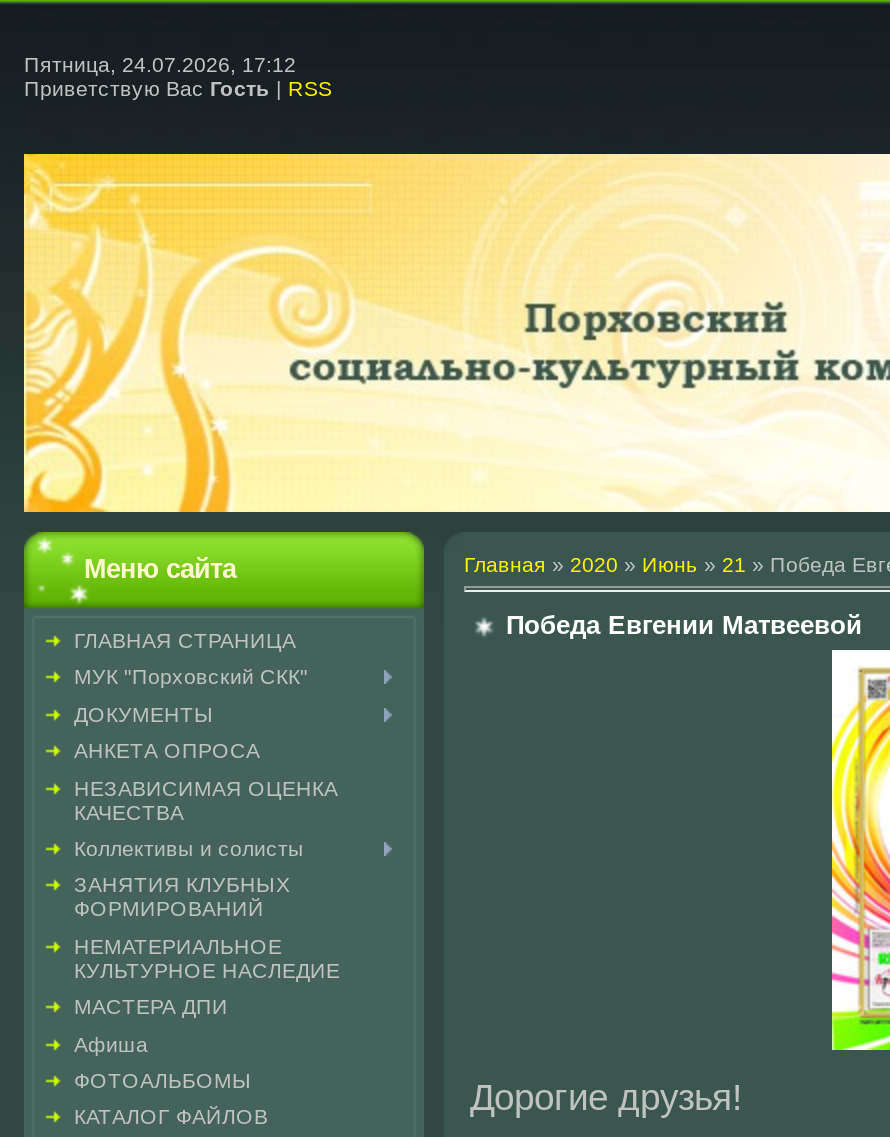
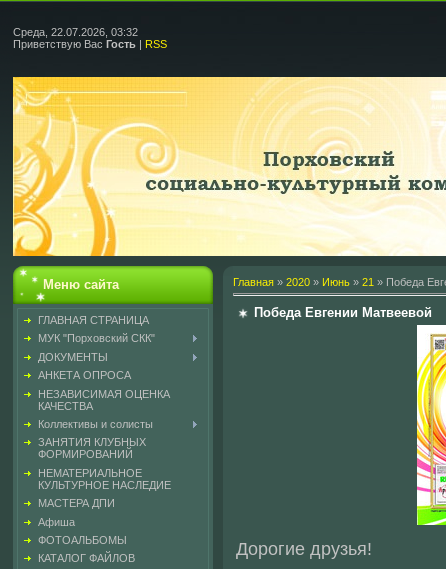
- Пятница, 24.07.2026, 17:12
+ Среда, 22.07.2026, 03:32
